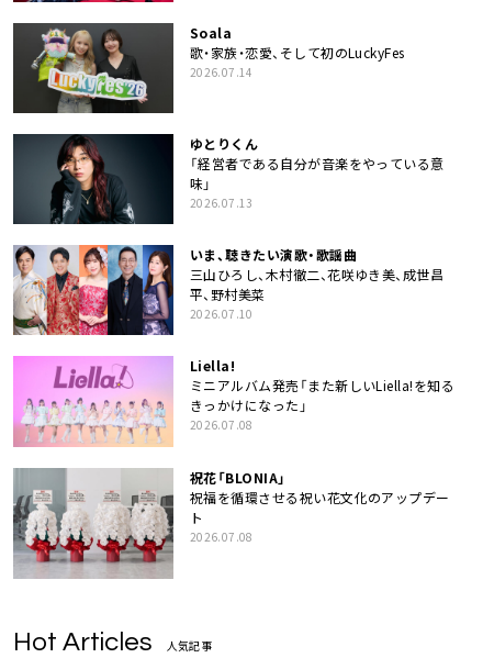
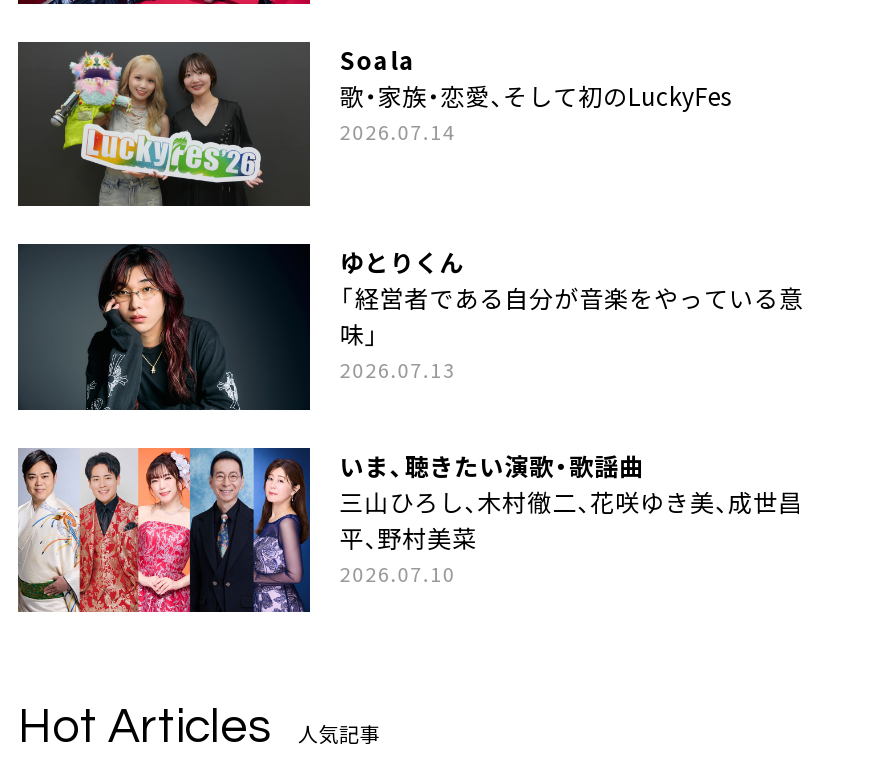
- [image]
- Liella!
- ミニアルバム発売「また新しいLiella!を知る
- きっかけになった」
- 2026.07.08
- 祝花「BLONIA」
- 祝福を循環させる祝い花文化のアップデー
- ト
- 2026.07.08

- [image]
